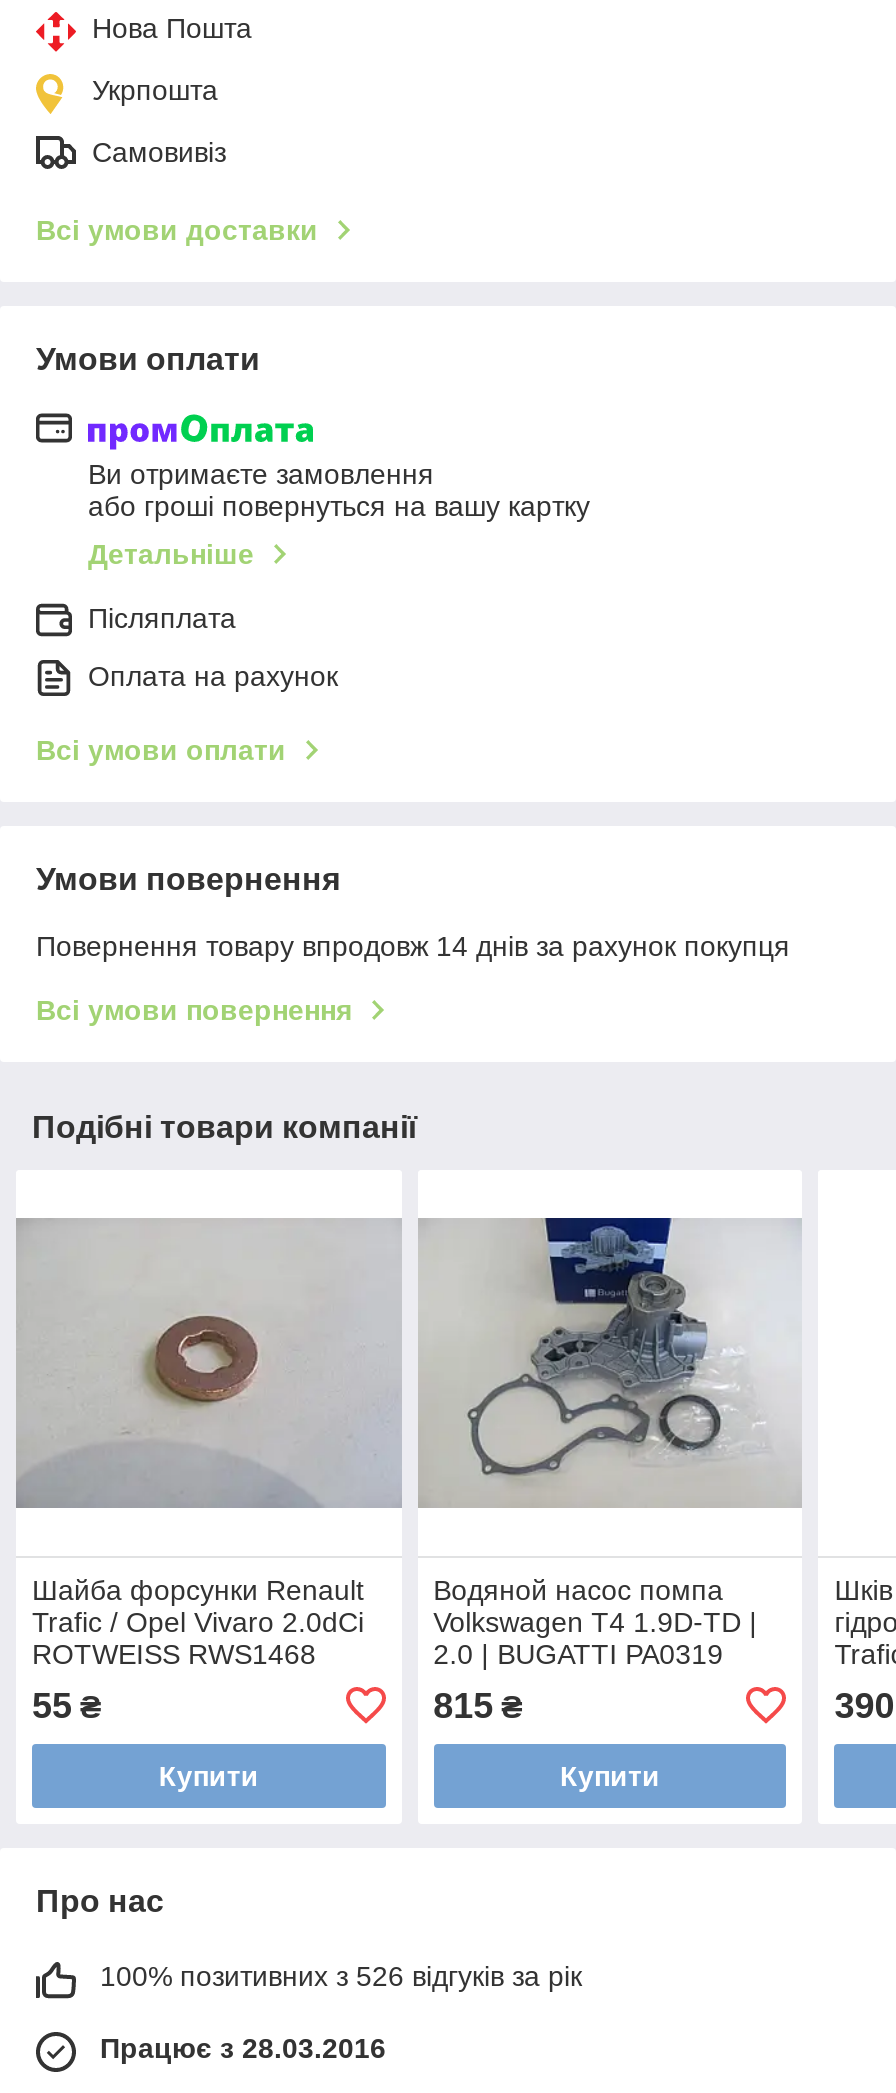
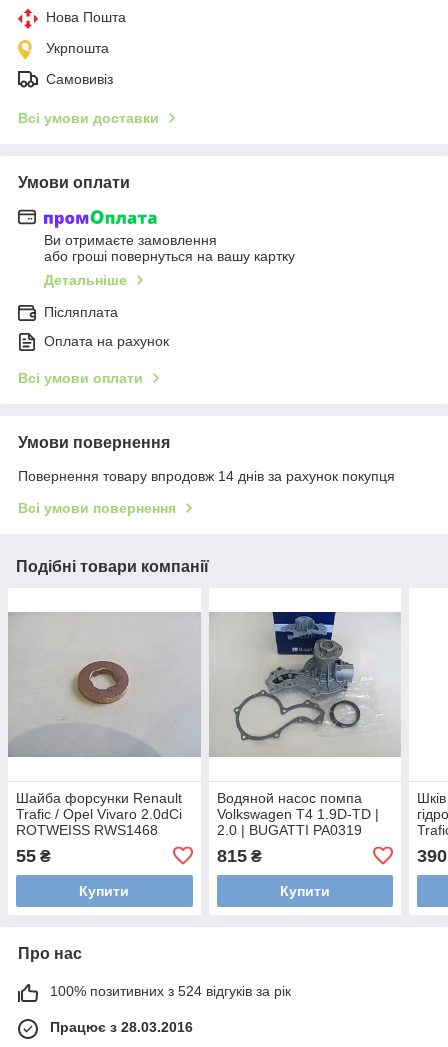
- 100% позитивних з 526 відгуків за рік
+ 100% позитивних з 524 відгуків за рік
